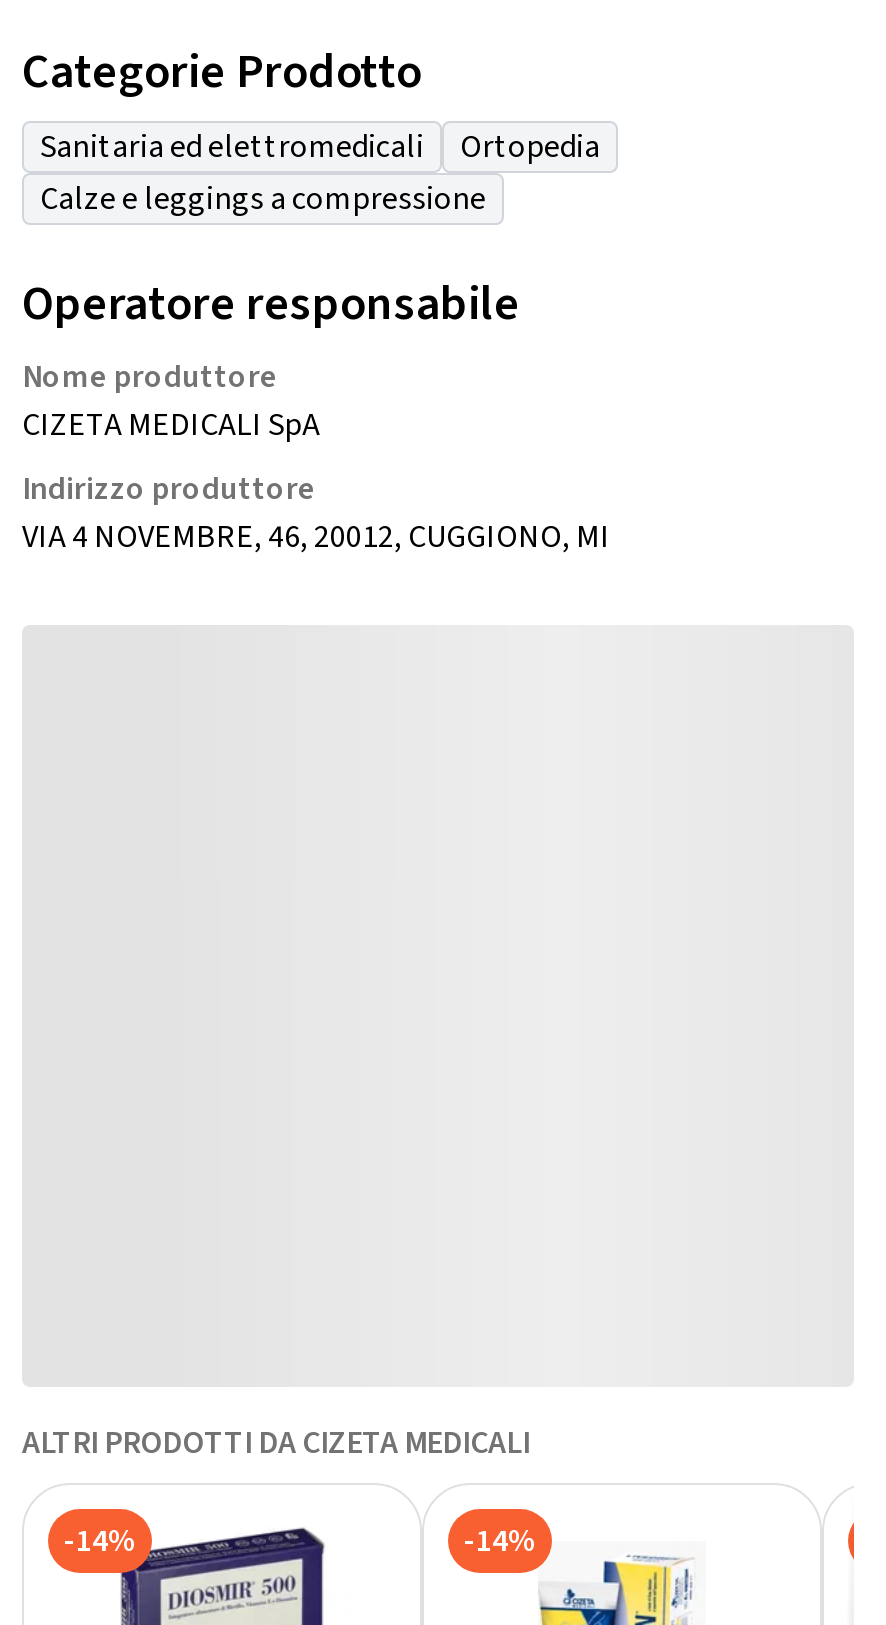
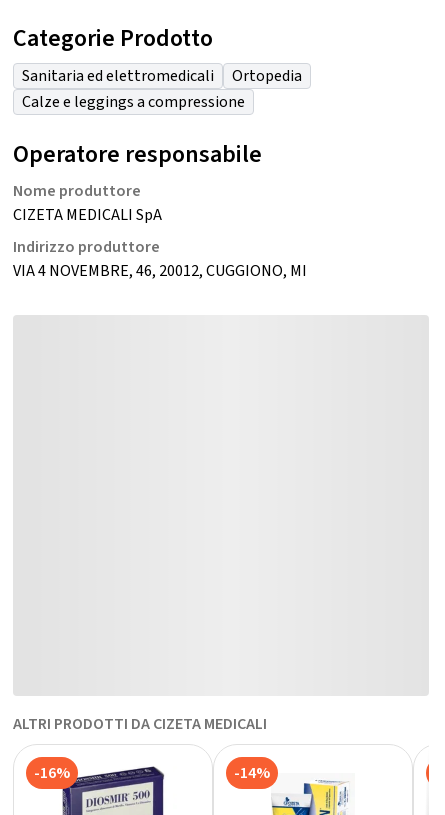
- -14%
+ -16%
